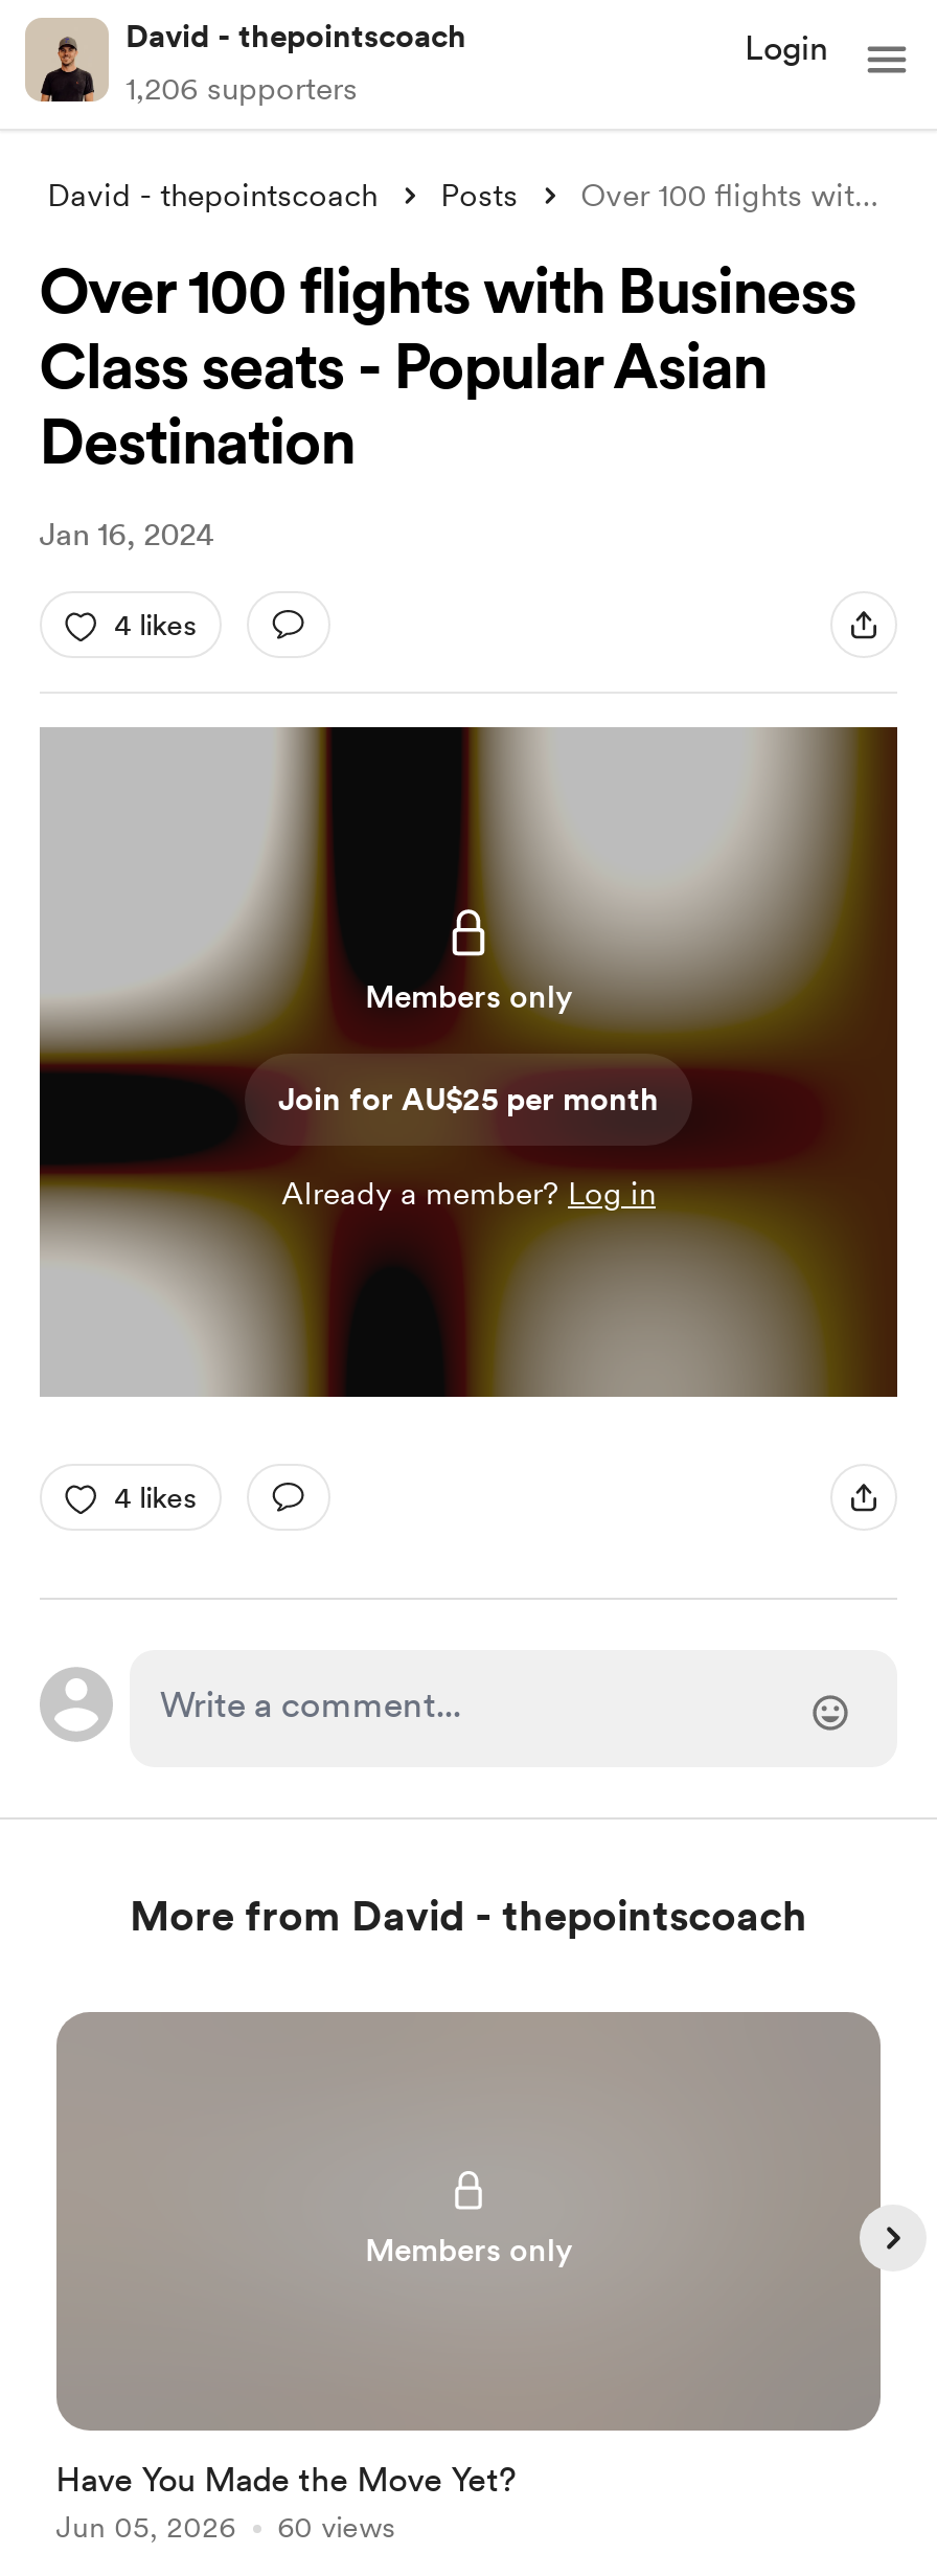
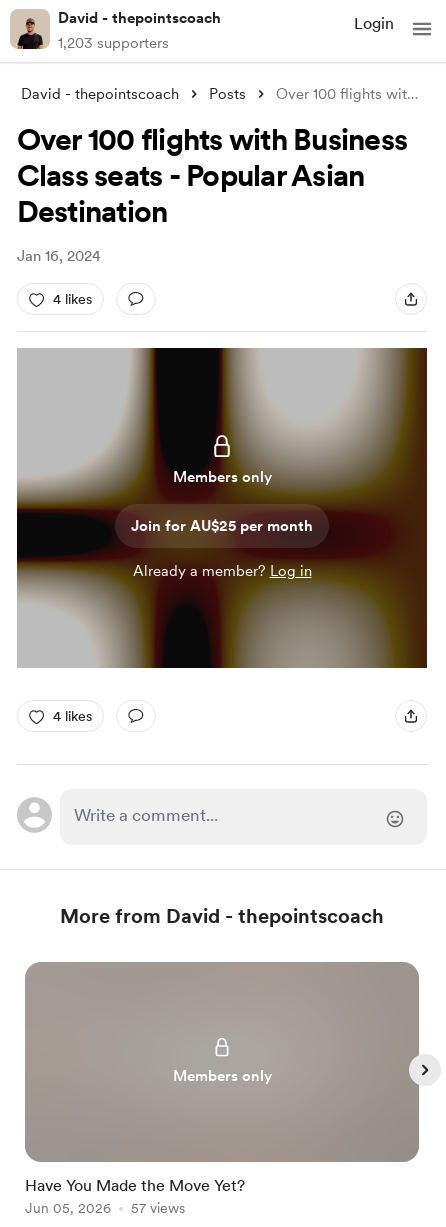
- 1,206 supporters
+ 1,203 supporters

- Jun 05, 2026 60 views
+ Jun 05, 2026 57 views
